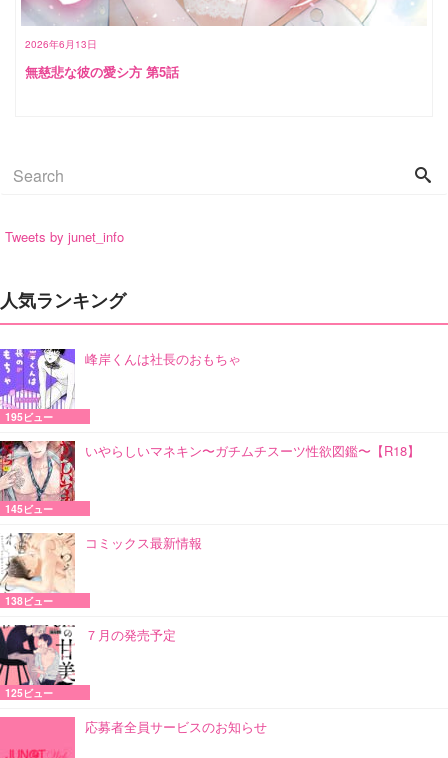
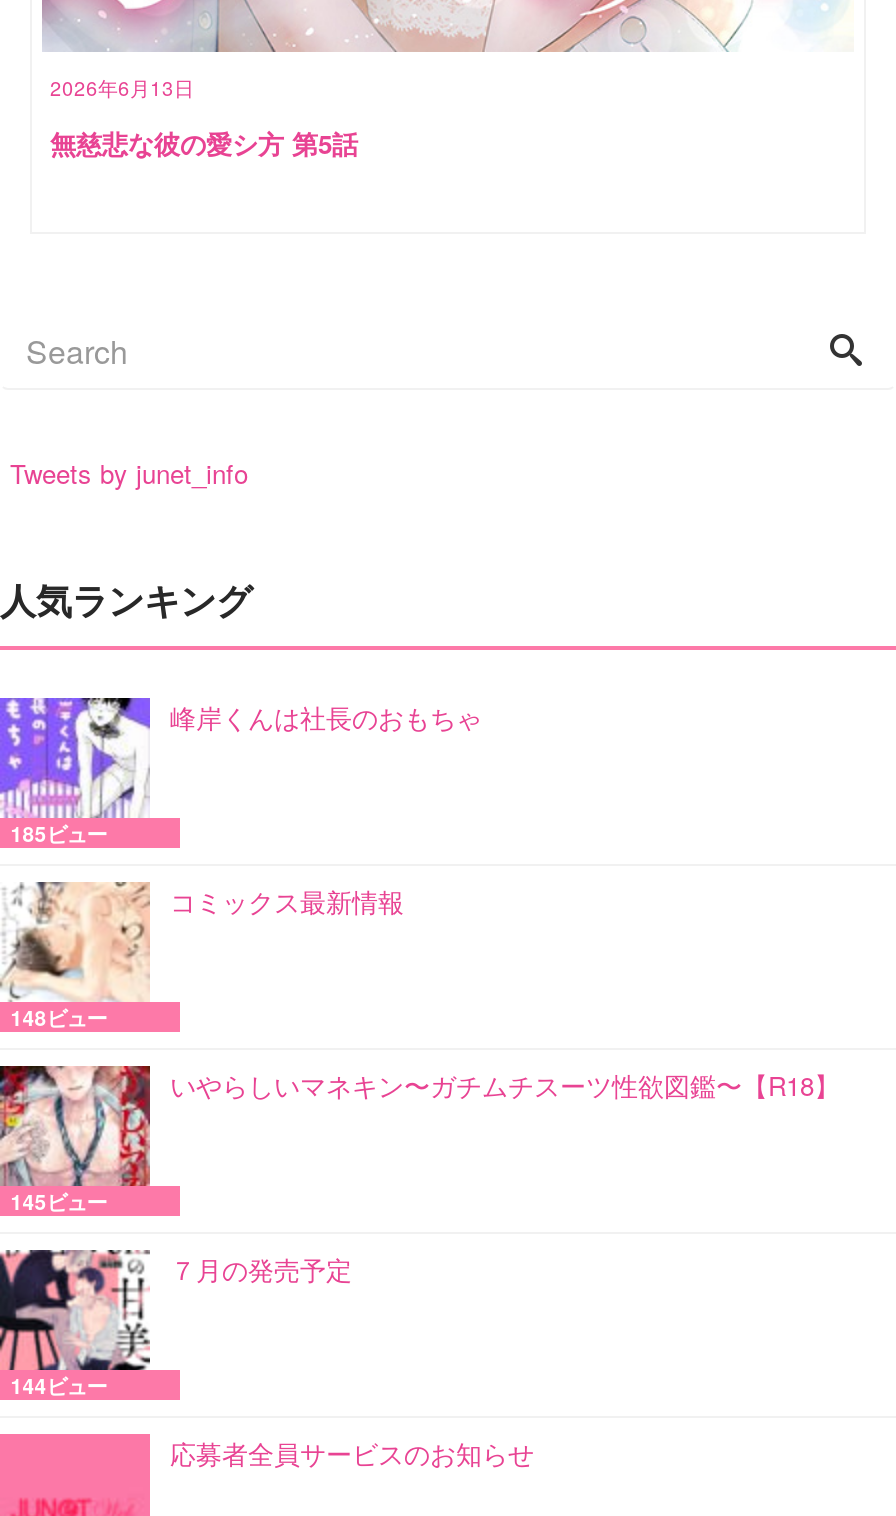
- 195ビュー
+ 185ビュー
+ 148ビュー

moved down: [image] | いやらしいマネキン〜ガチムチスーツ性欲図鑑〜【R18】 | 145ビュー

moved up: [image] | コミックス最新情報

- 138ビュー

- 125ビュー
+ 144ビュー
